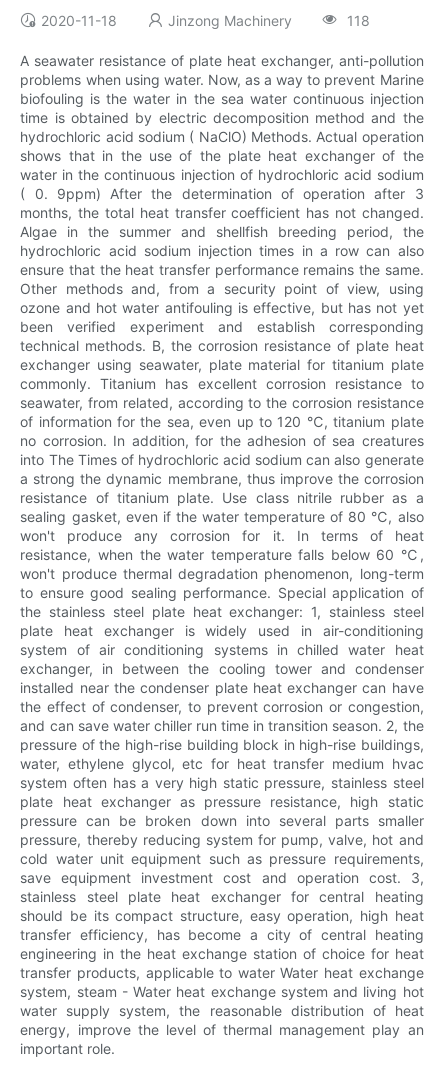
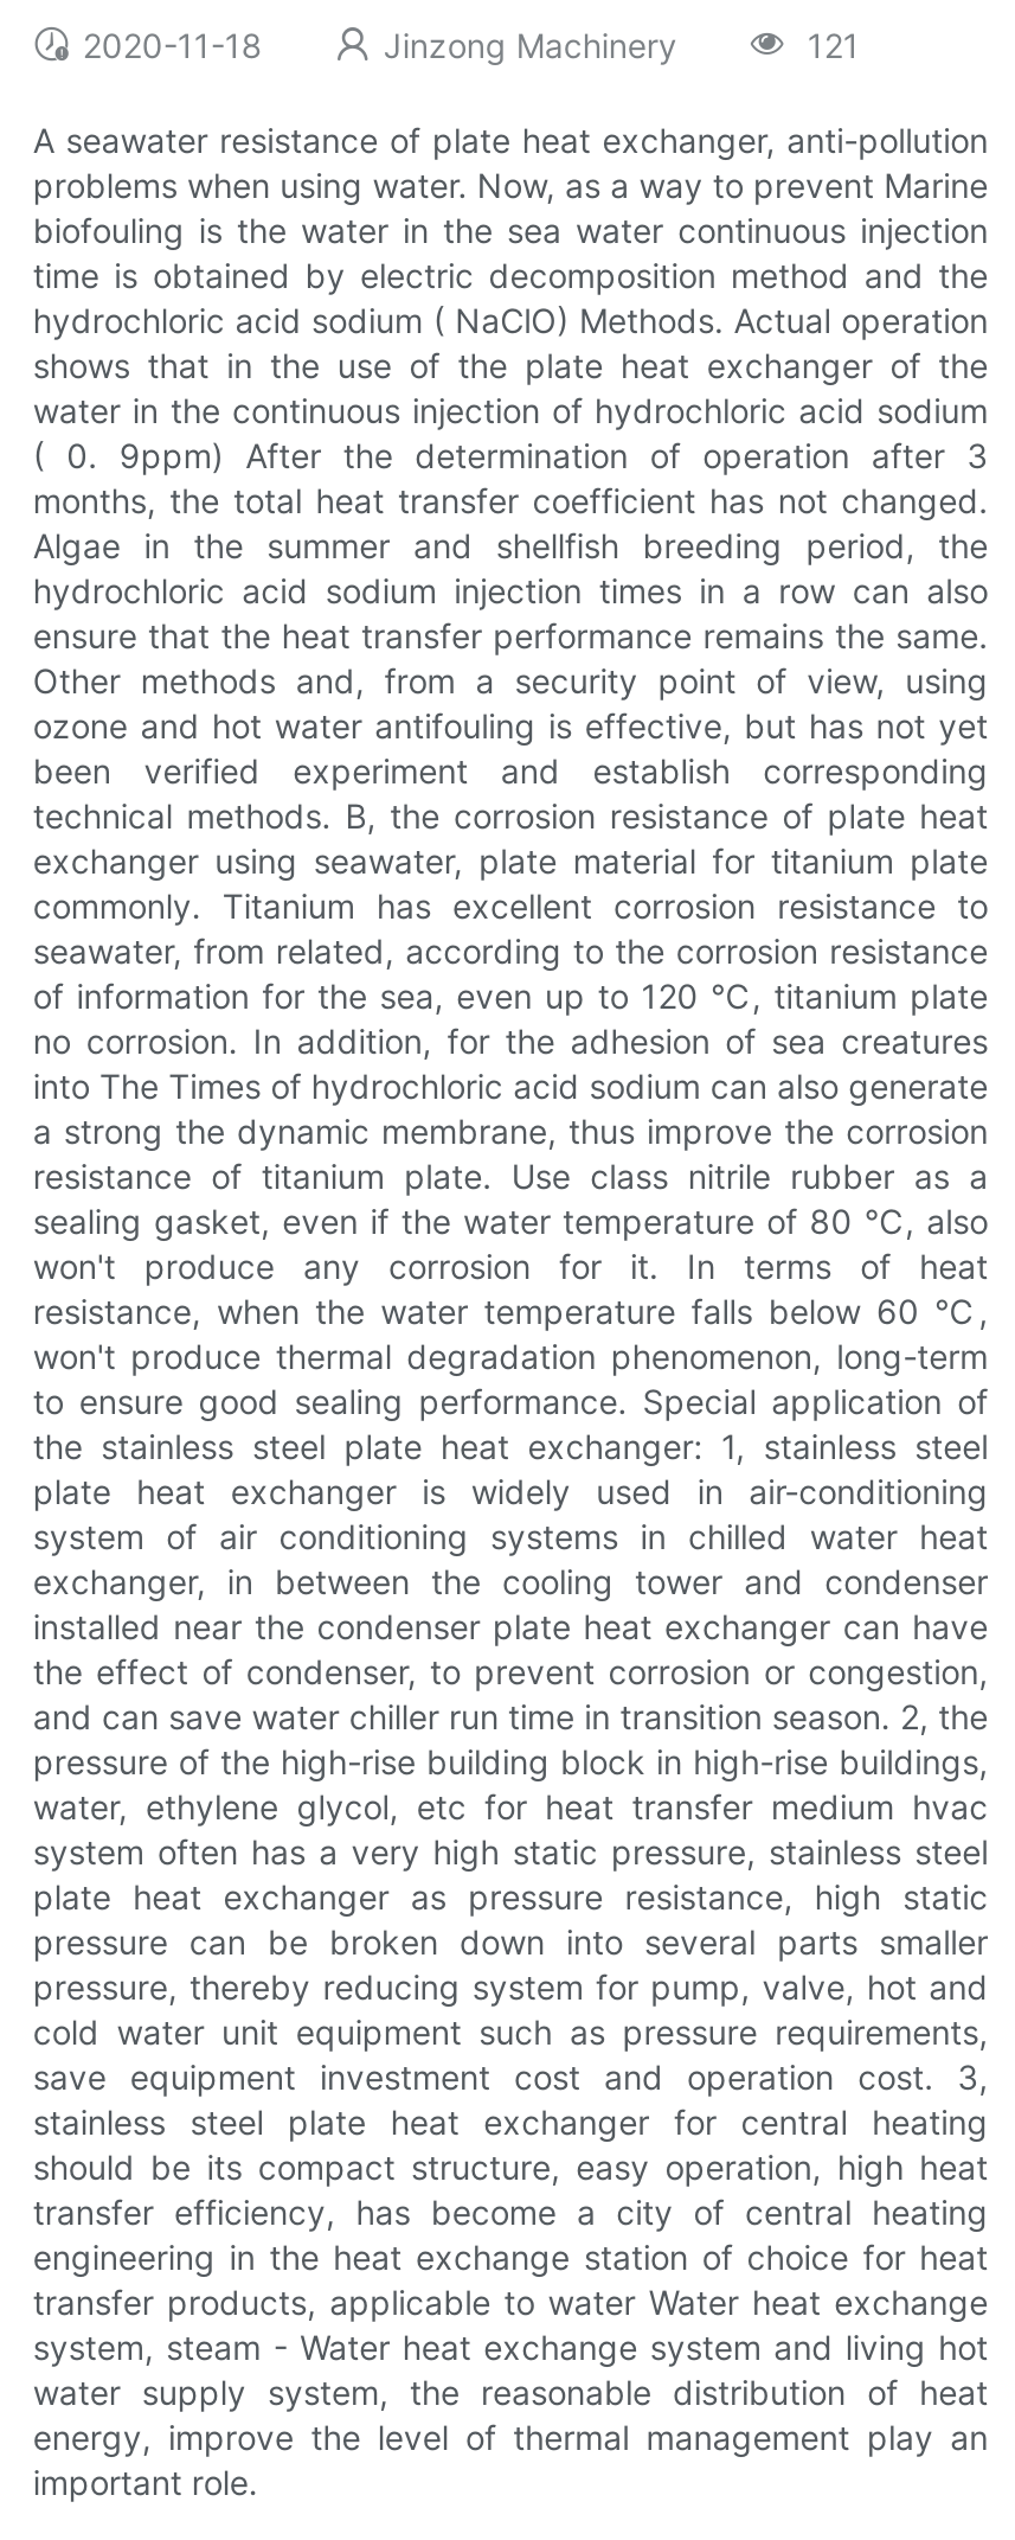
- 118
+ 121
